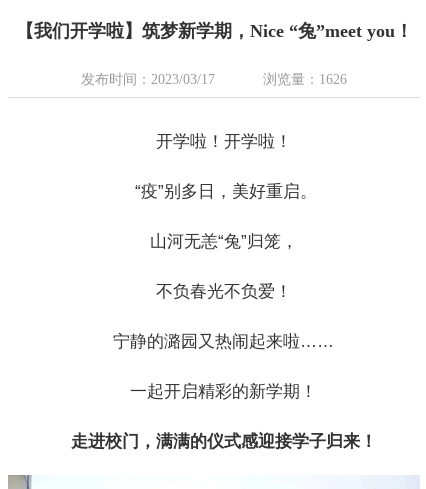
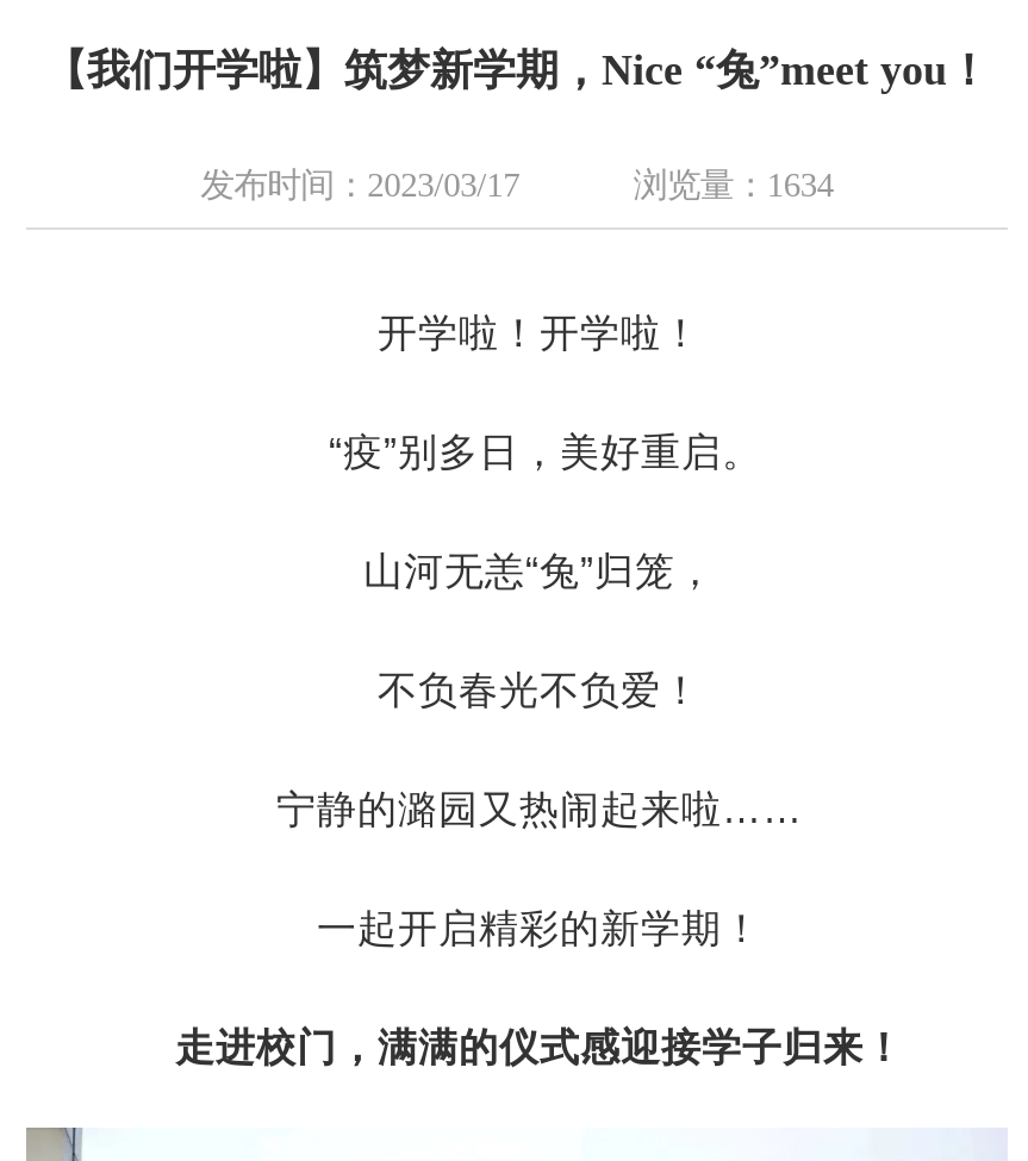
- 浏览量：1626
+ 浏览量：1634
